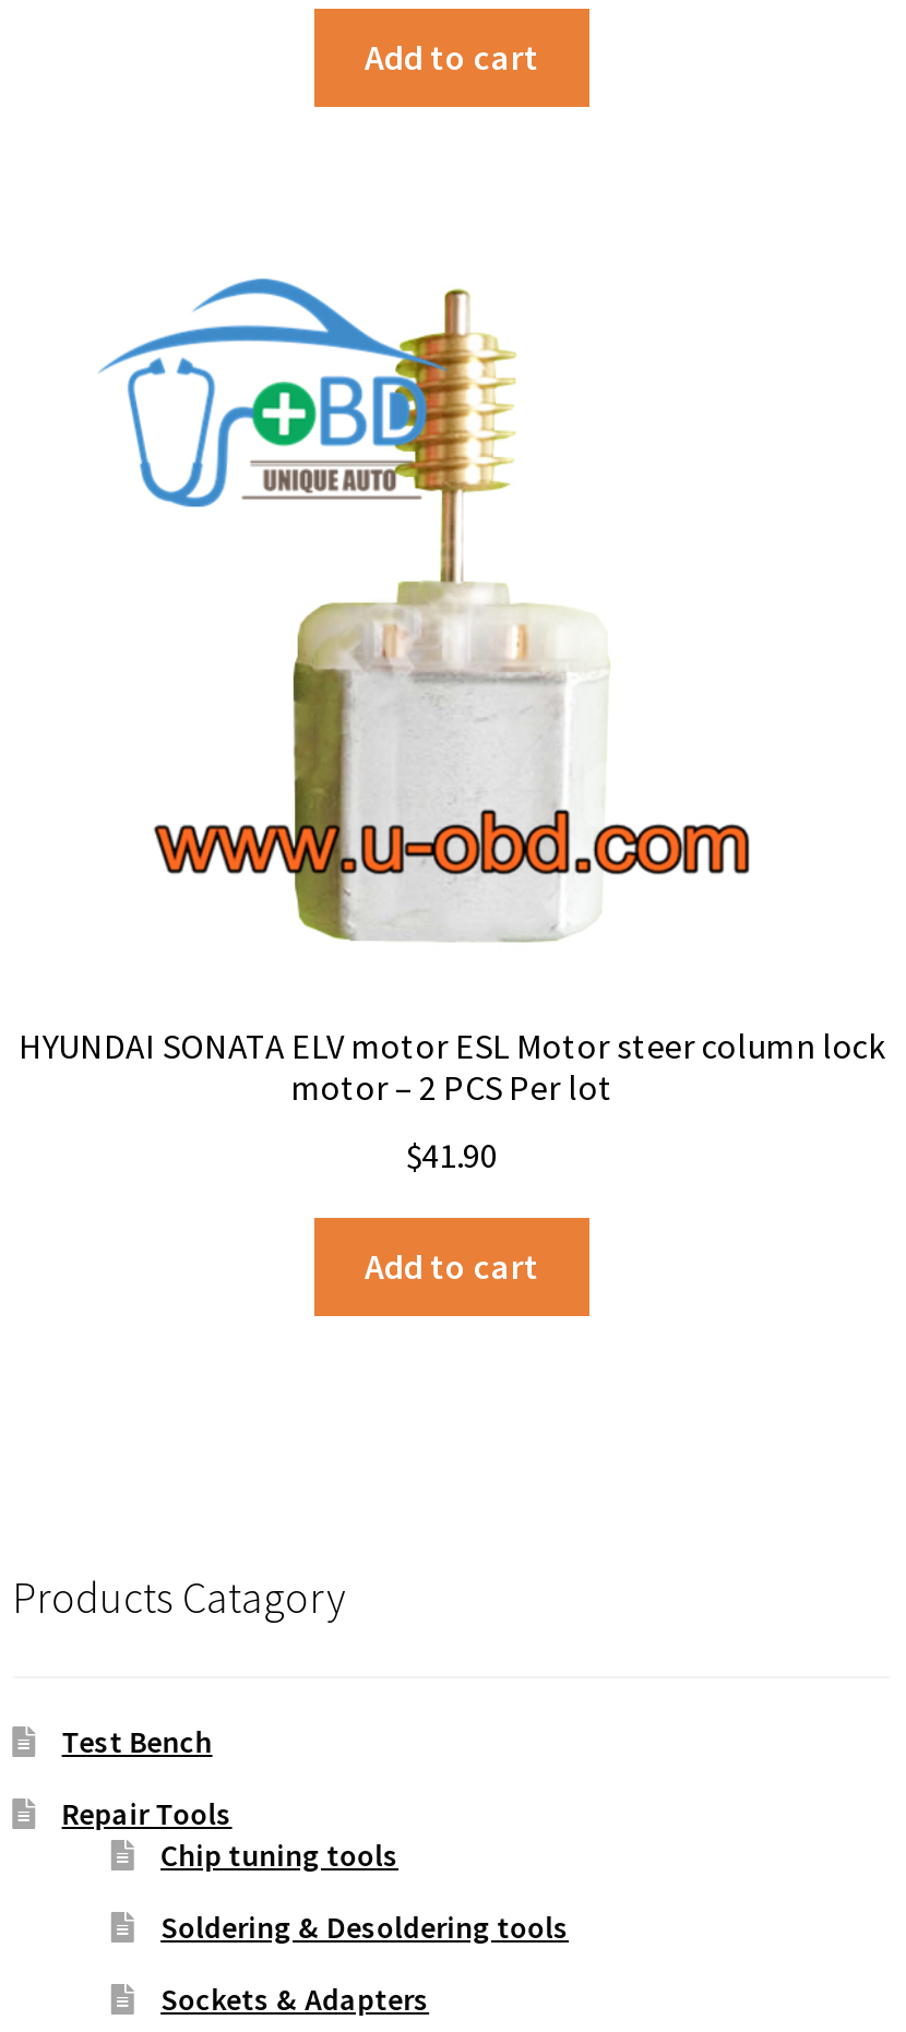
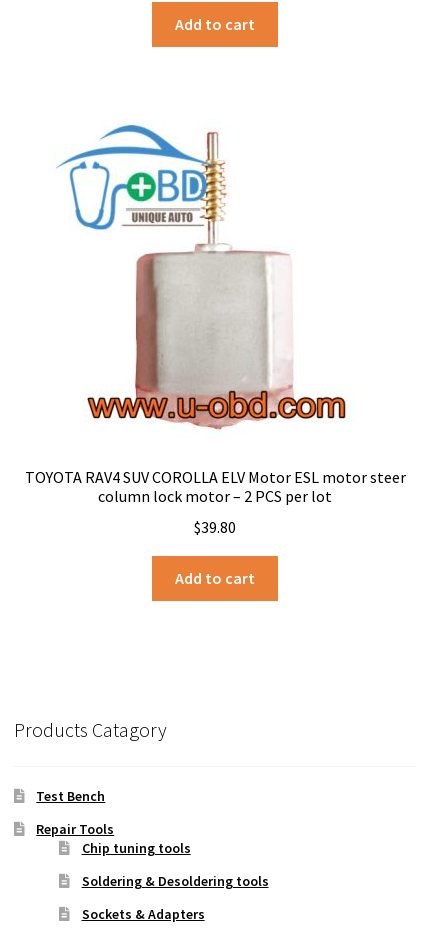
- [image]
- HYUNDAI SONATA ELV motor ESL Motor steer column lock
- motor – 2 PCS Per lot
+ [image]
+ TOYOTA RAV4 SUV COROLLA ELV Motor ESL motor steer
+ column lock motor – 2 PCS per lot

- $41.90
+ $39.80
